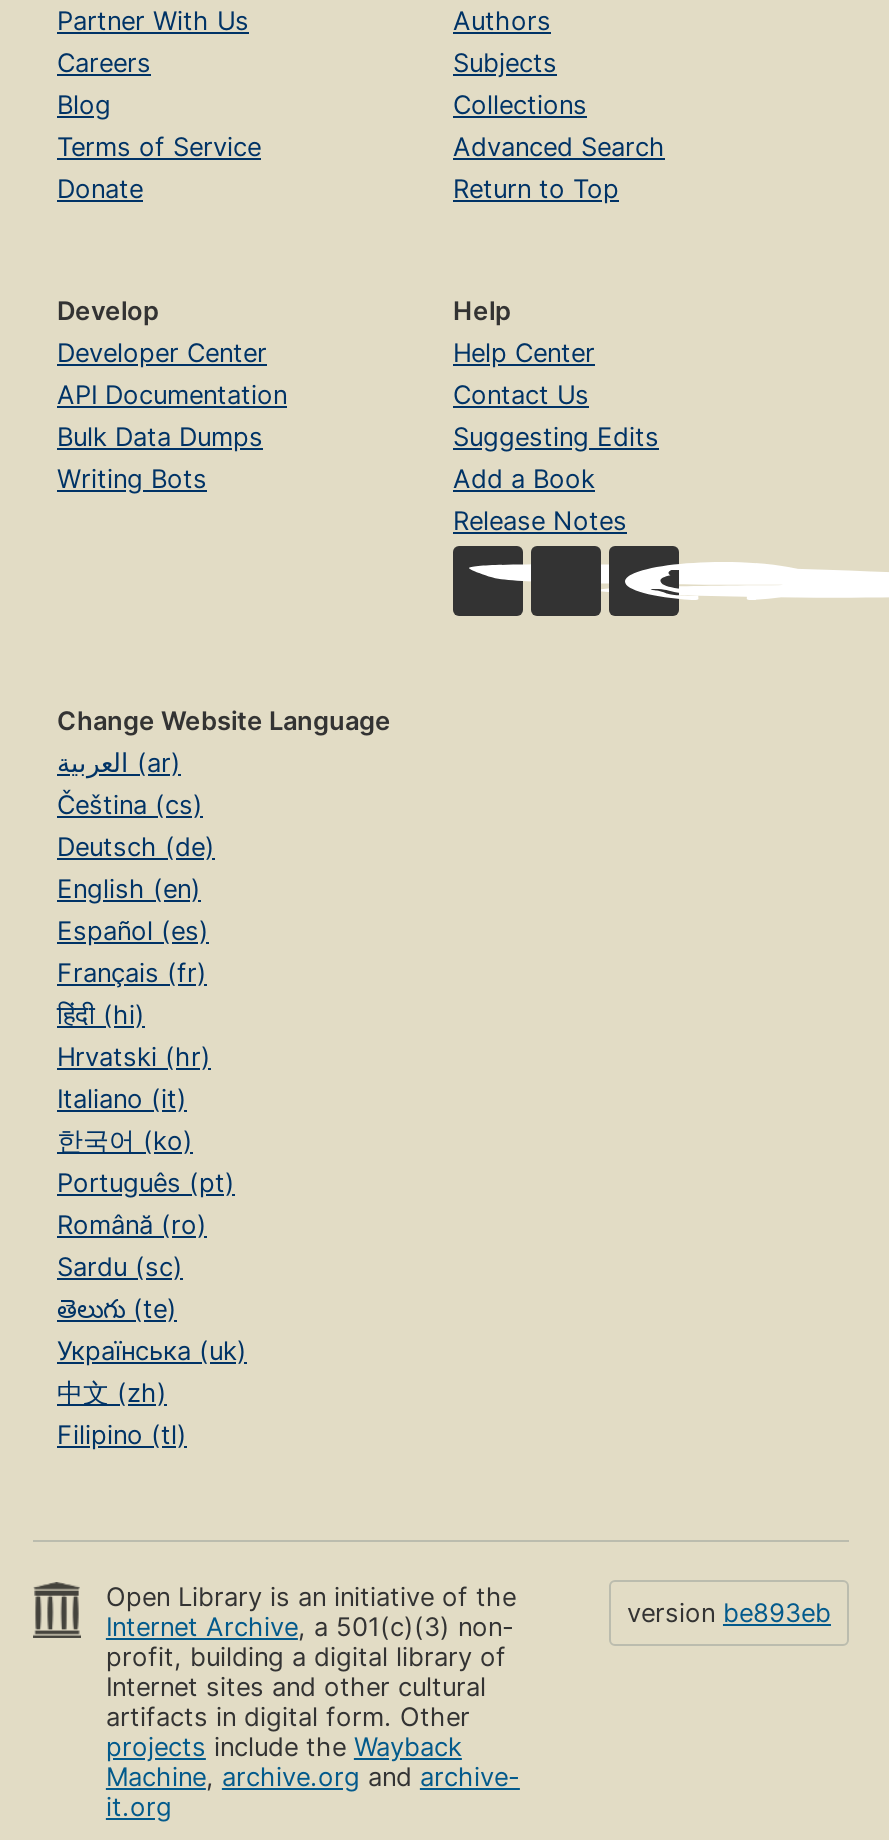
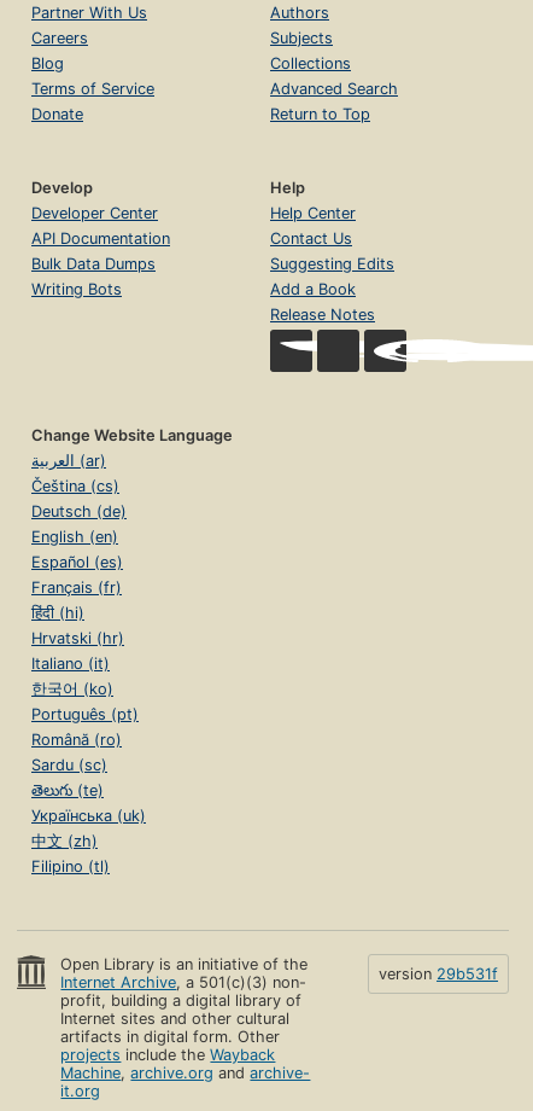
- version be893eb
+ version 29b531f
